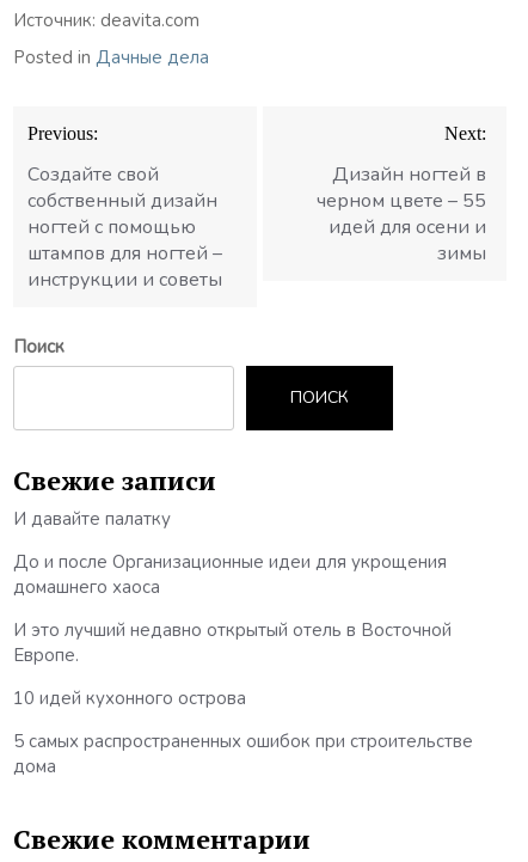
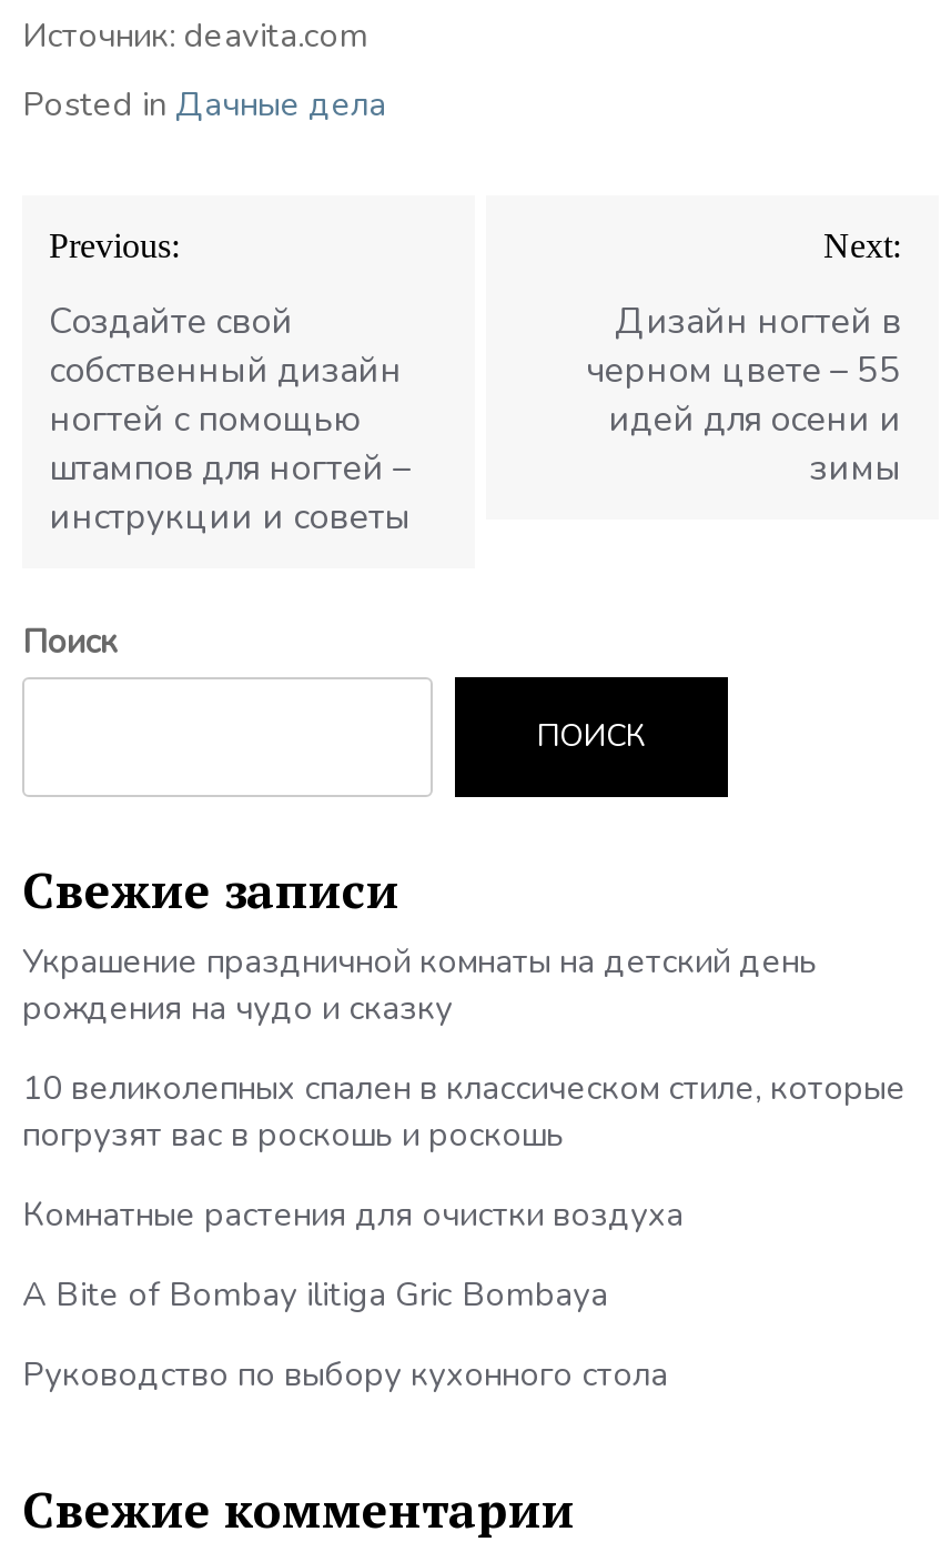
- И давайте палатку
+ Украшение праздничной комнаты на детский день
+ рождения на чудо и сказку

- До и после Организационные идеи для укрощения
- домашнего хаоса
+ 10 великолепных спален в классическом стиле, которые
+ погрузят вас в роскошь и роскошь

- И это лучший недавно открытый отель в Восточной
- Европе.
+ Комнатные растения для очистки воздуха

- 10 идей кухонного острова
+ A Bite of Bombay ilitiga Gric Bombaya

- 5 самых распространенных ошибок при строительстве
- дома
+ Руководство по выбору кухонного стола
